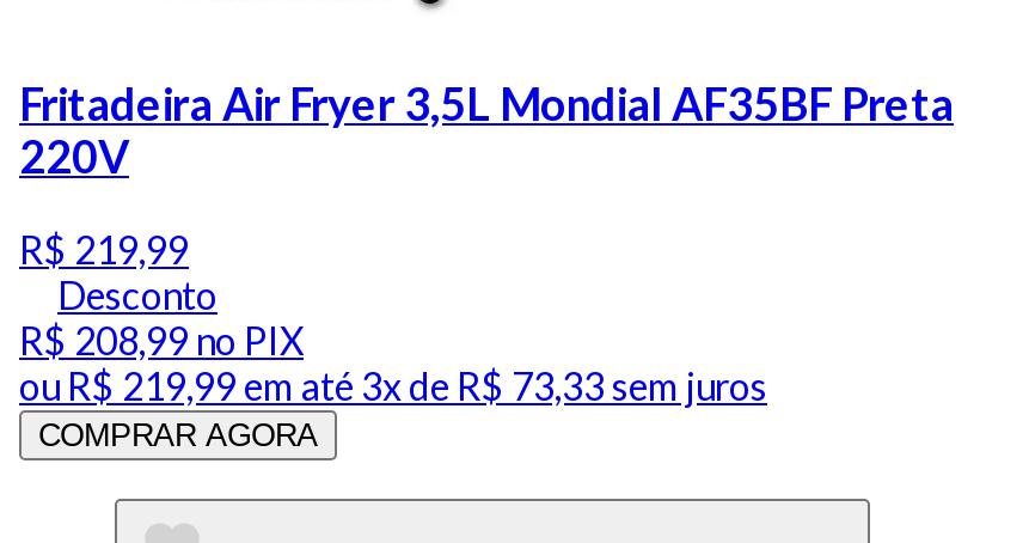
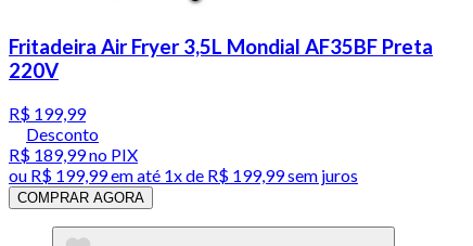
- R$ 219,99
+ R$ 199,99

- R$ 208,99 no PIX
+ R$ 189,99 no PIX

- ou R$ 219,99 em até 3x de R$ 73,33 sem juros
+ ou R$ 199,99 em até 1x de R$ 199,99 sem juros
